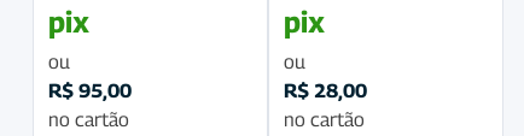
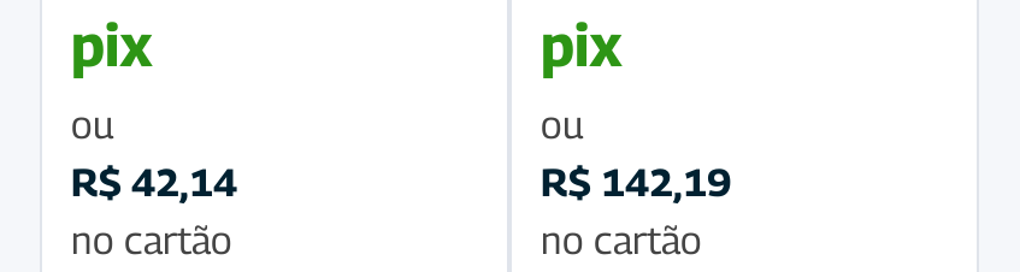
- R$95,00
+ R$42,14

- R$28,00
+ R$142,19
